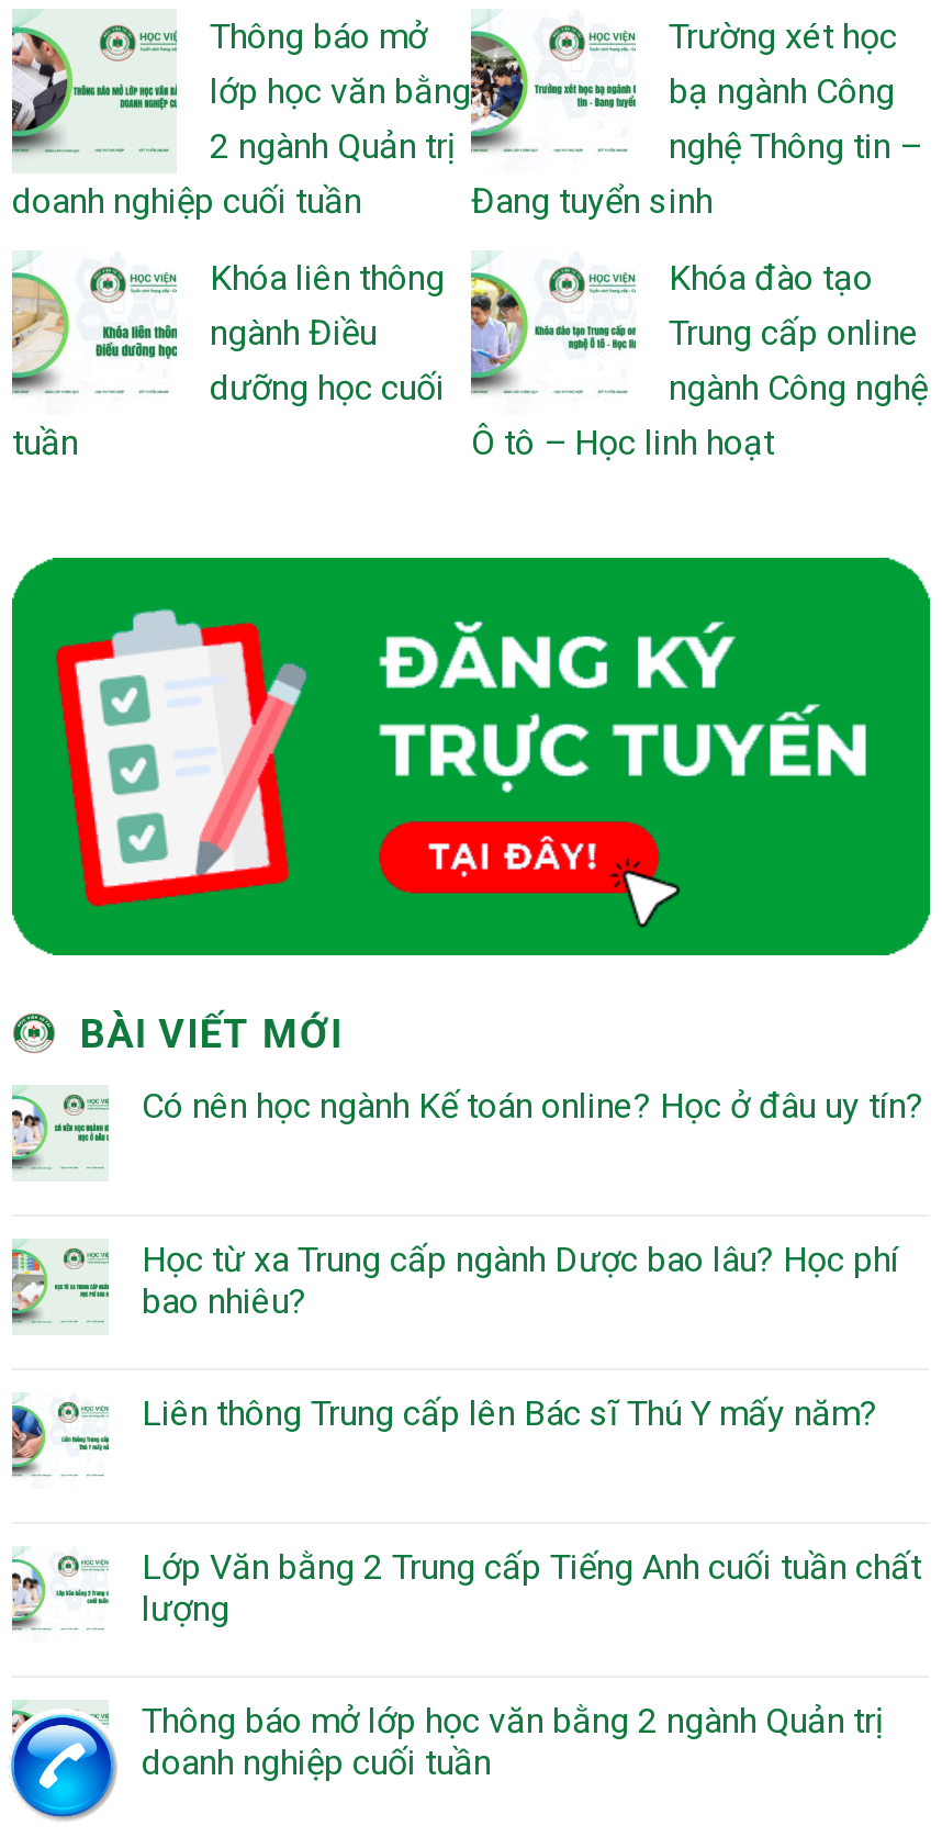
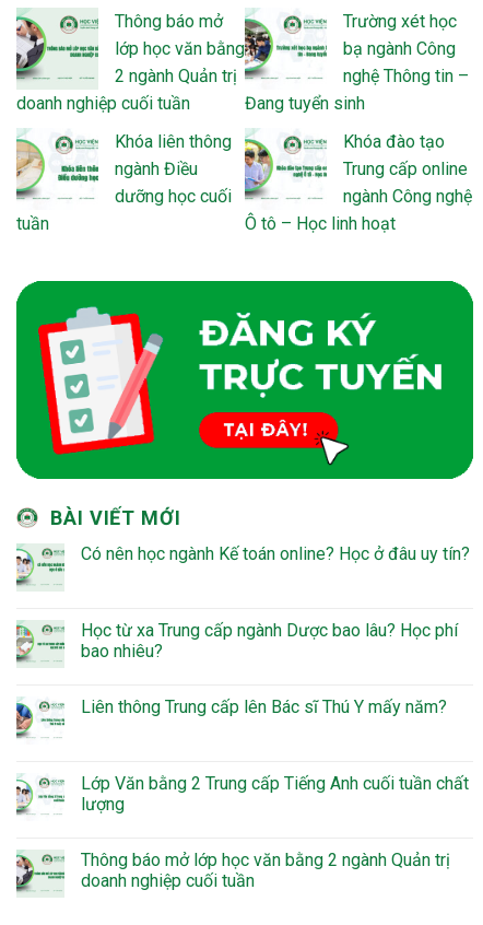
- [image]
+ [image]
